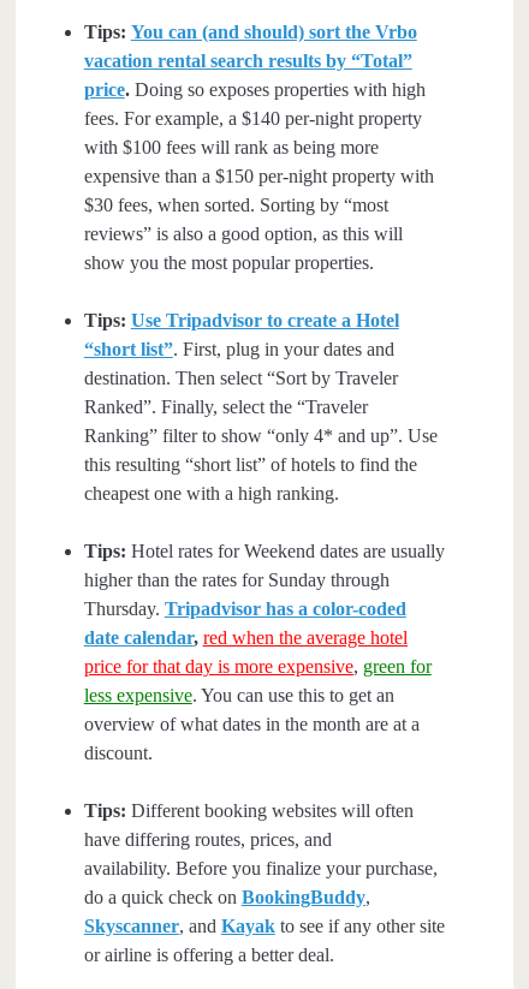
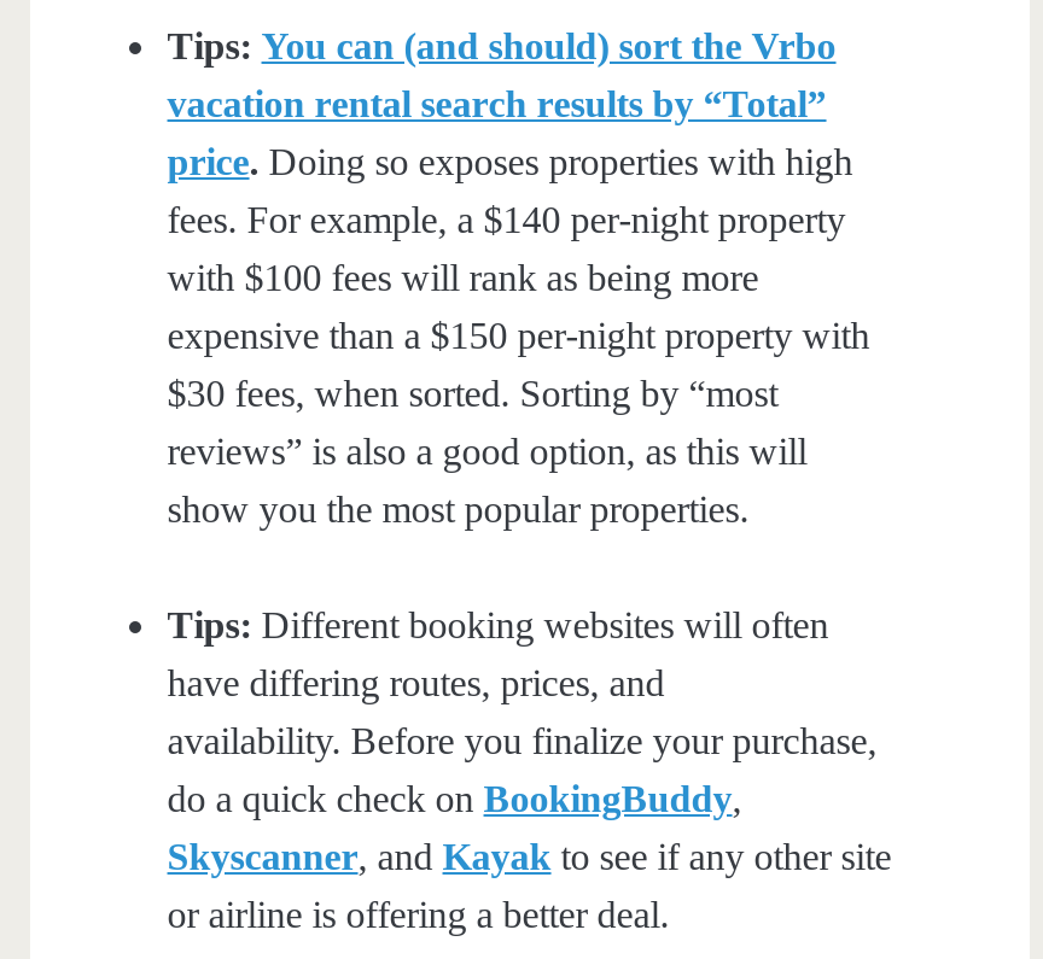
- Tips: Use Tripadvisor to create a Hotel
- “short list”. First, plug in your dates and
- destination. Then select “Sort by Traveler
- Ranked”. Finally, select the “Traveler
- Ranking” filter to show “only 4* and up”. Use
- this resulting “short list” of hotels to find the
- cheapest one with a high ranking.
- Tips: Hotel rates for Weekend dates are usually
- higher than the rates for Sunday through
- Thursday. Tripadvisor has a color-coded
- date calendar, red when the average hotel
- price for that day is more expensive, green for
- less expensive. You can use this to get an
- overview of what dates in the month are at a
- discount.
